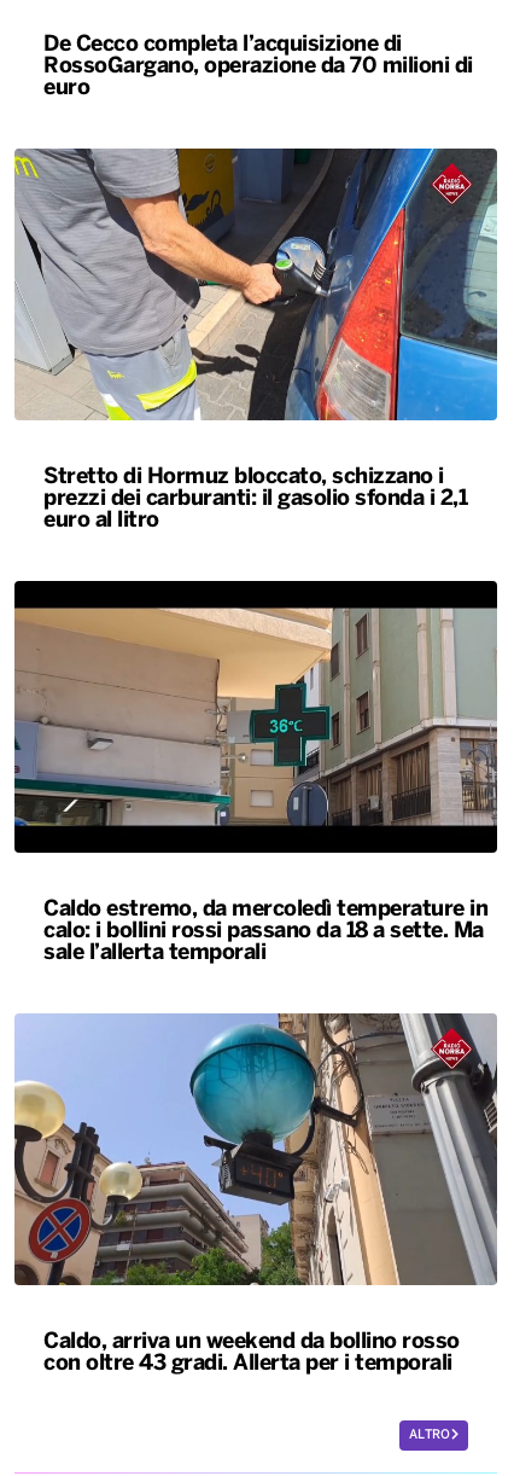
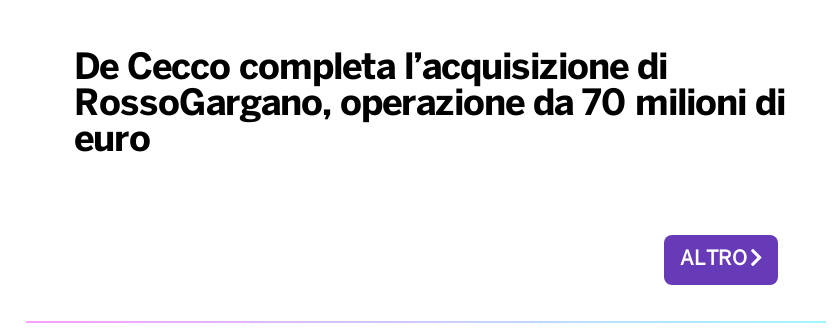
- [image]
- Stretto di Hormuz bloccato, schizzano i
- prezzi dei carburanti: il gasolio sfonda i 2,1
- euro al litro

- [image]
- Caldo estremo, da mercoledì temperature in
- calo: i bollini rossi passano da 18 a sette. Ma
- sale l’allerta temporali

- [image]
- Caldo, arriva un weekend da bollino rosso
- con oltre 43 gradi. Allerta per i temporali
